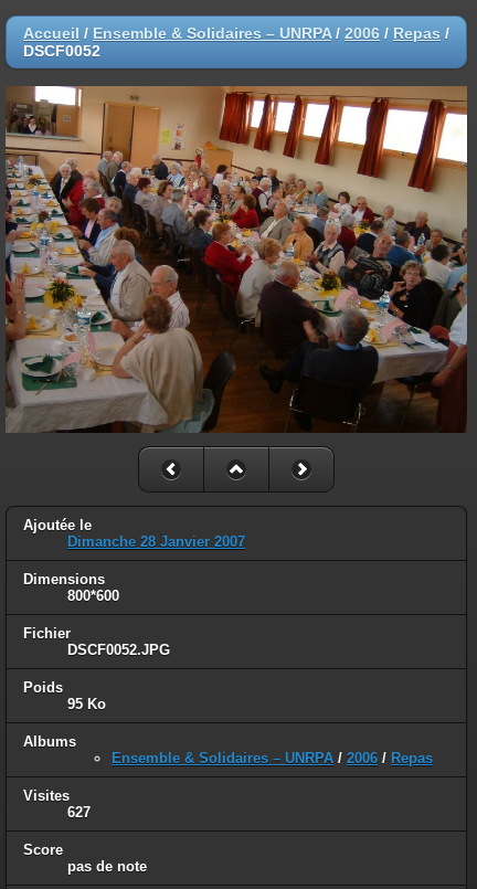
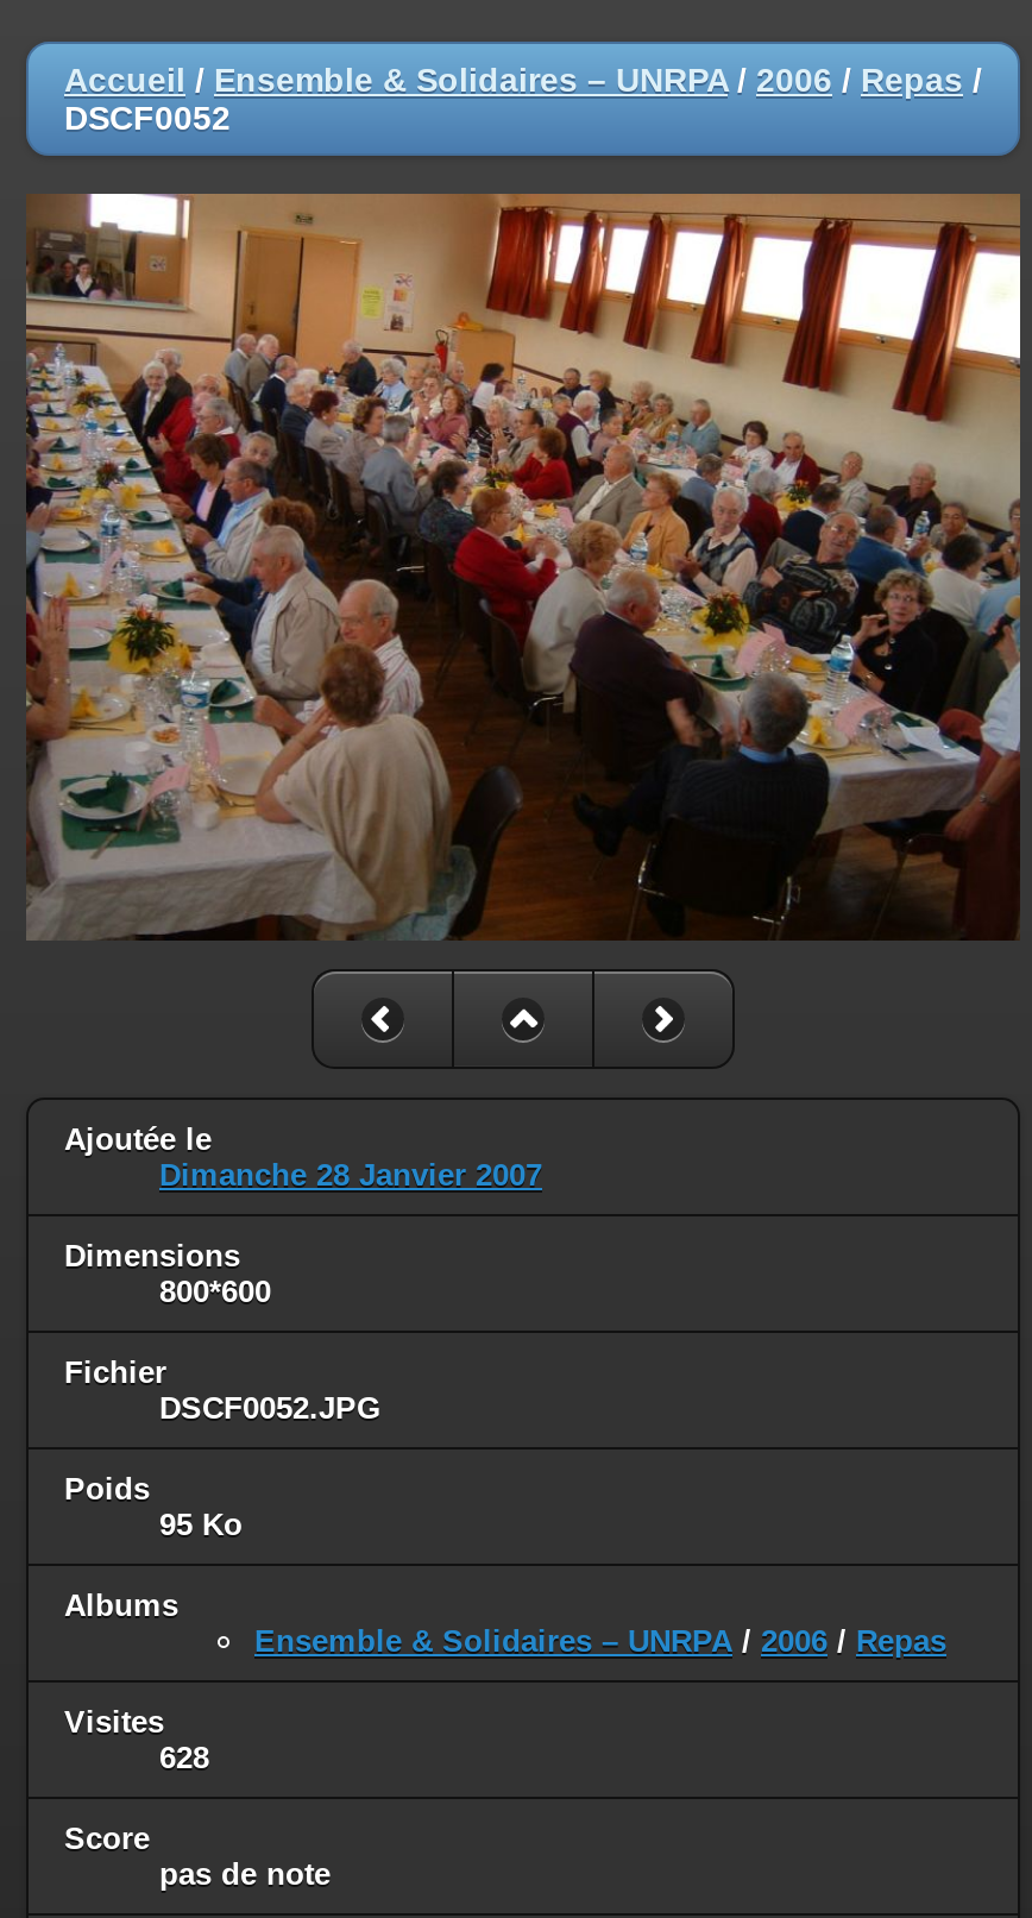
- 627
+ 628
